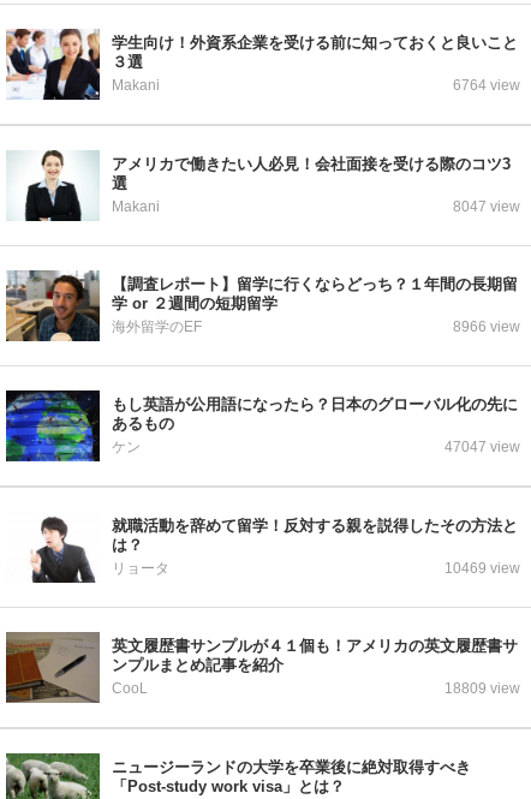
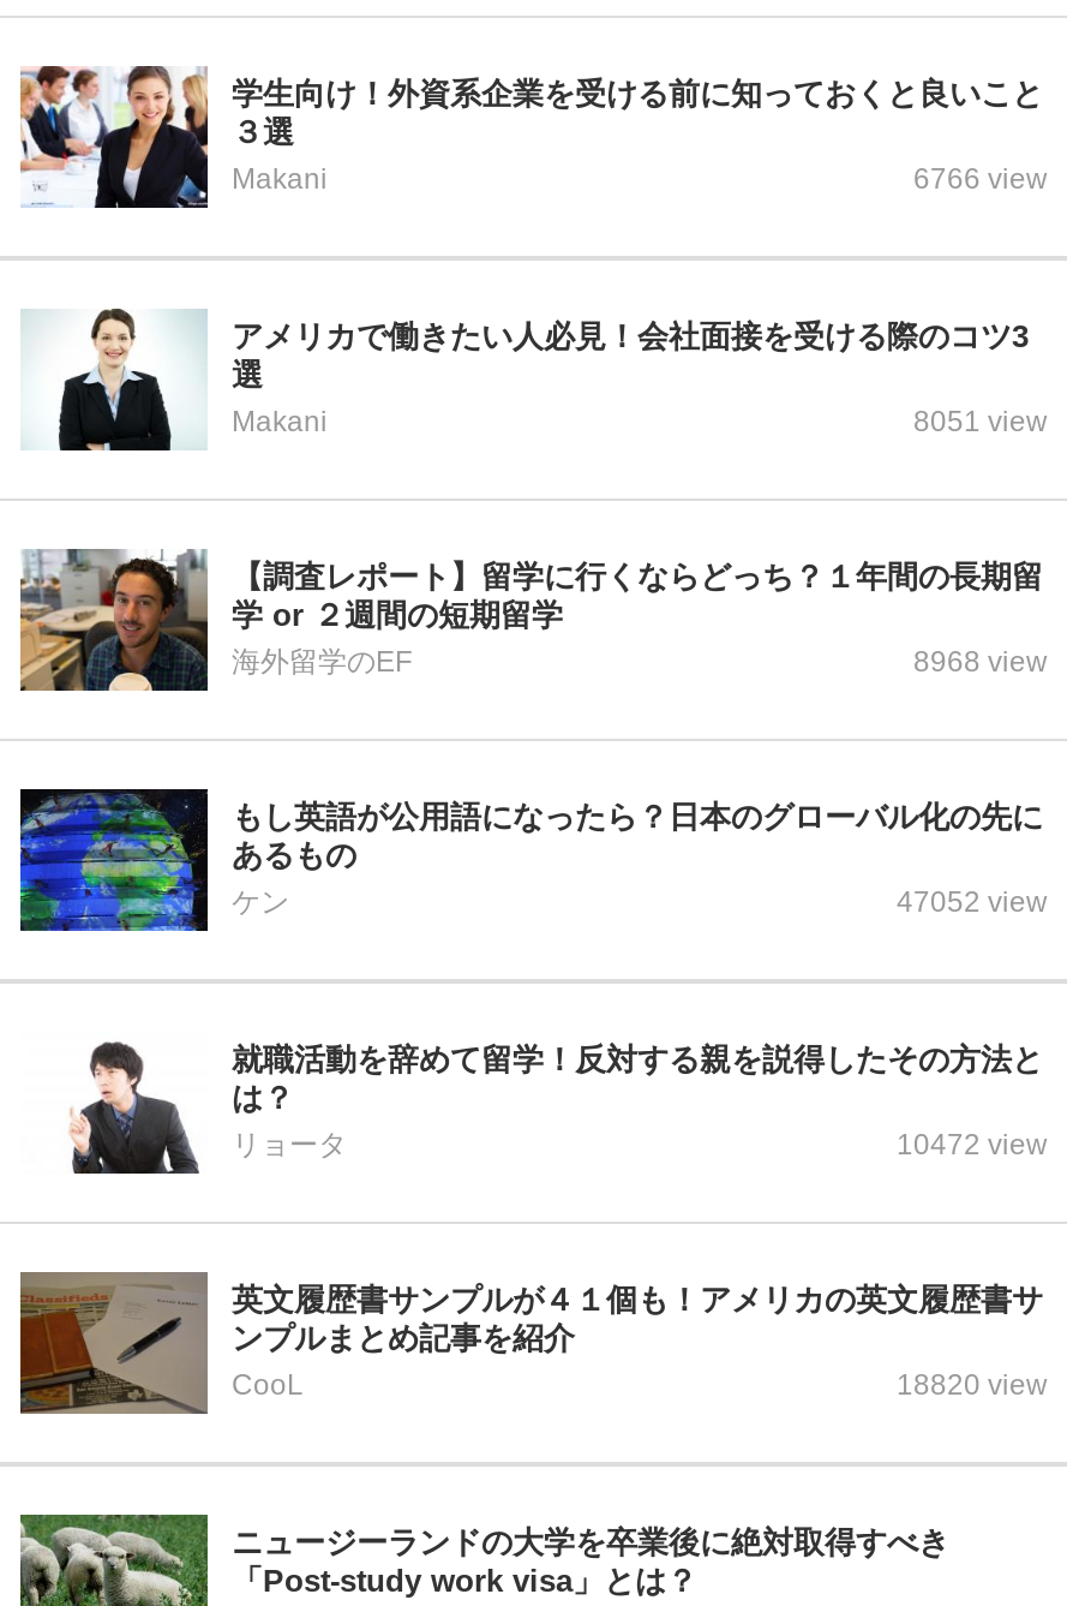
- 6764 view
+ 6766 view

- 8047 view
+ 8051 view

- 8966 view
+ 8968 view

- 47047 view
+ 47052 view

- 10469 view
+ 10472 view

- 18809 view
+ 18820 view
